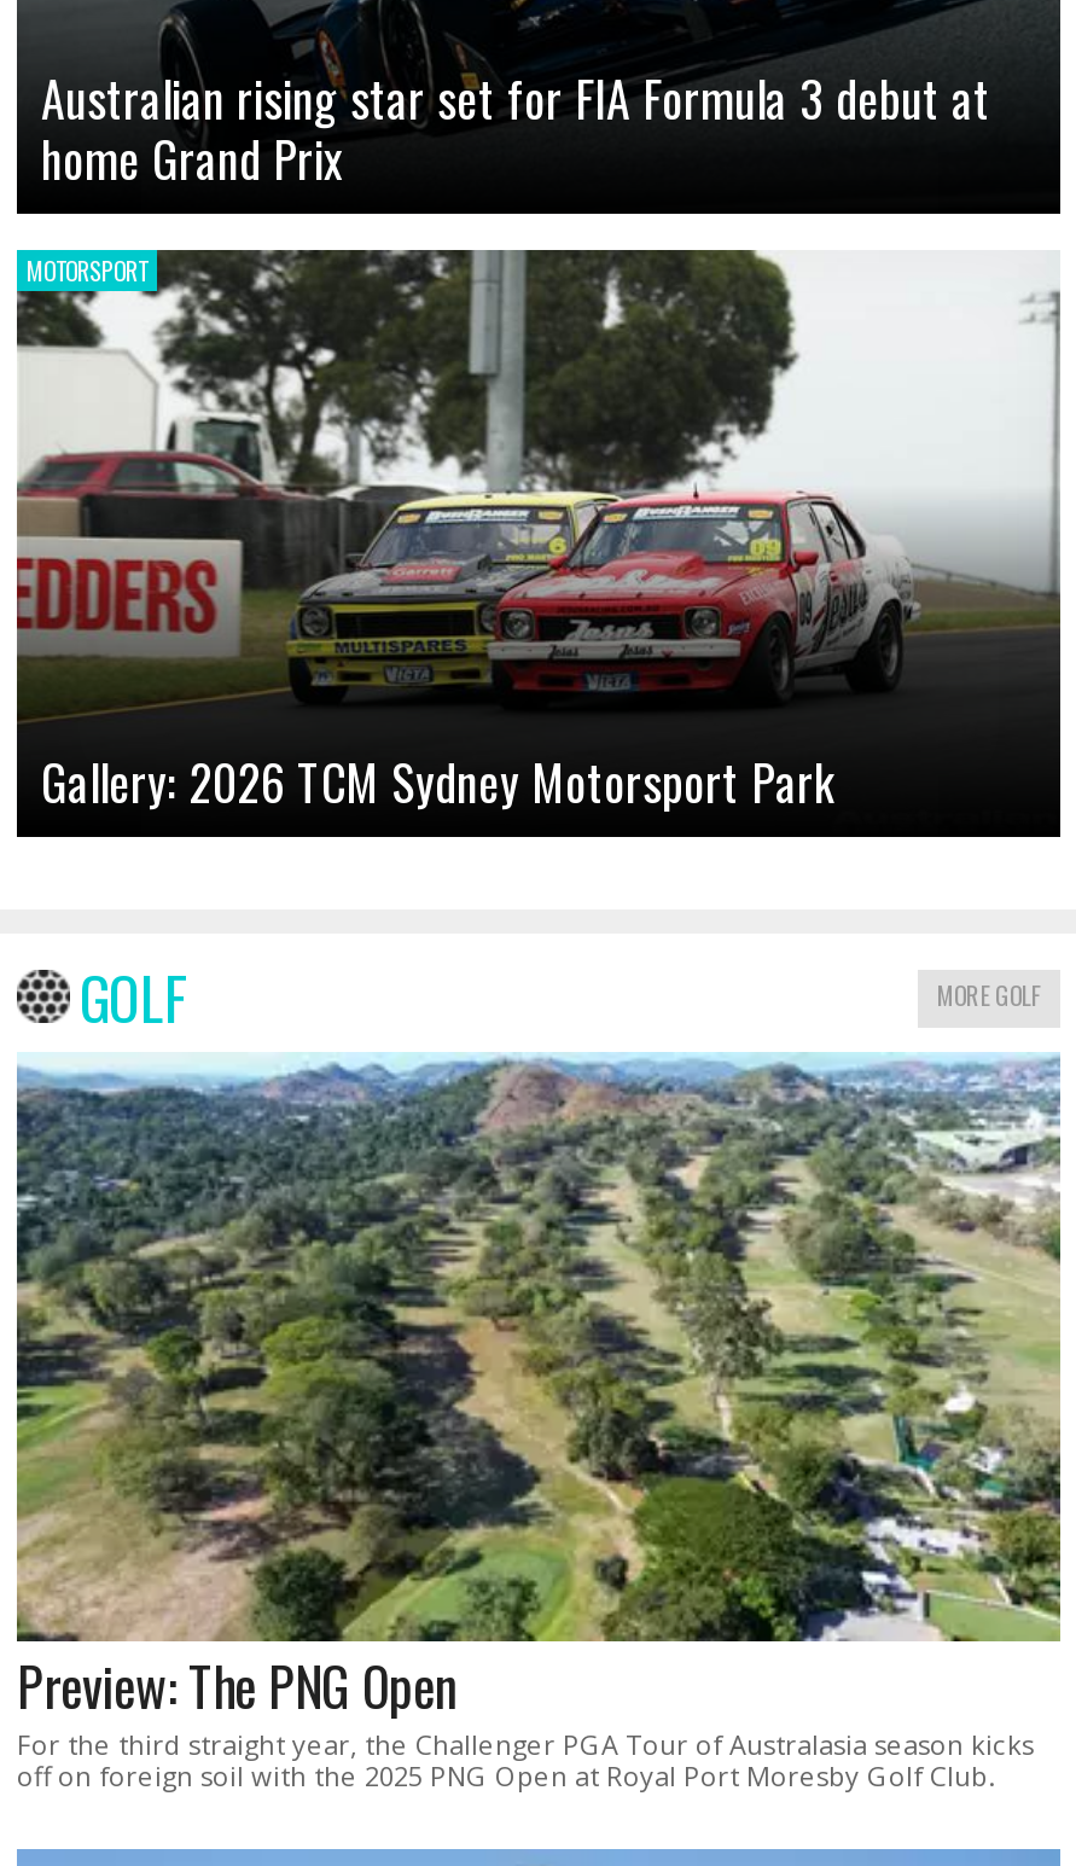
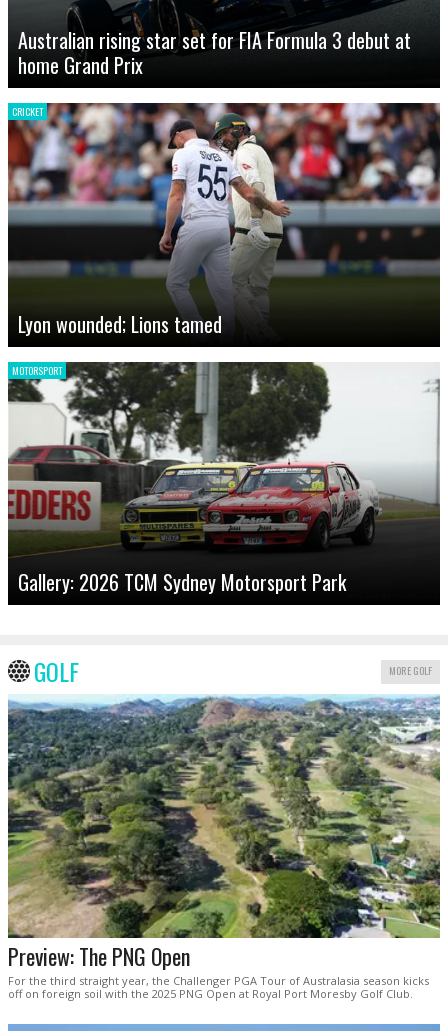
+ [image]
+ CRICKET

+ Lyon wounded; Lions tamed
